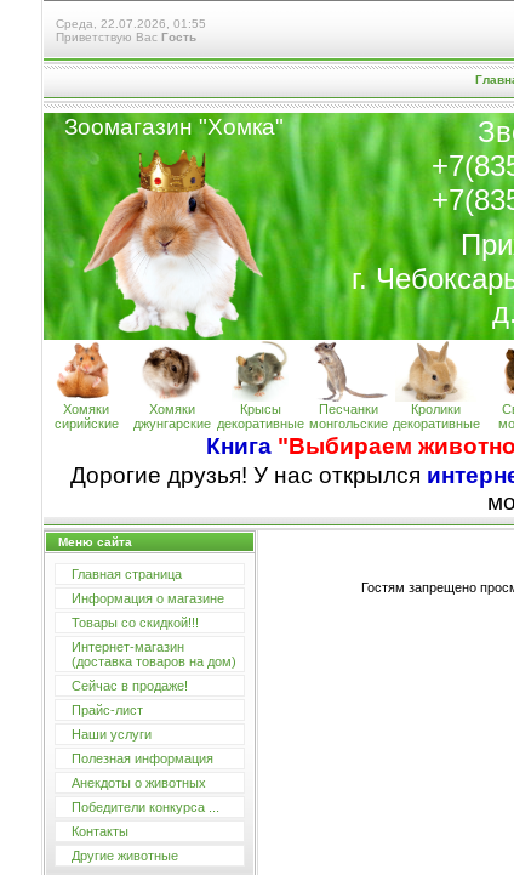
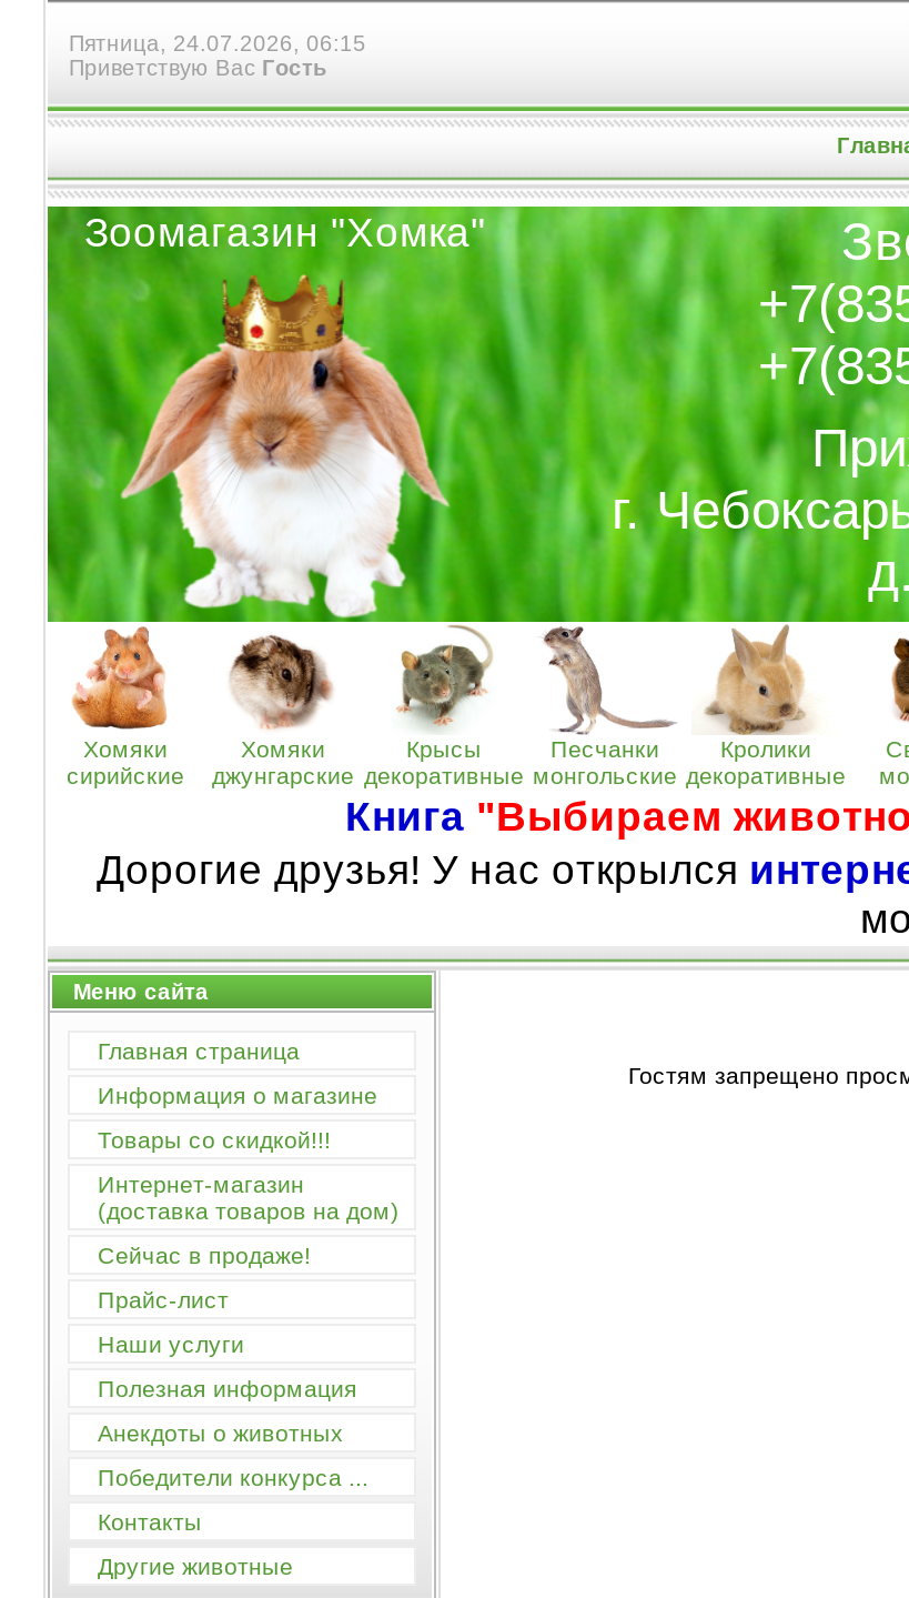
- Среда, 22.07.2026, 01:55
+ Пятница, 24.07.2026, 06:15
